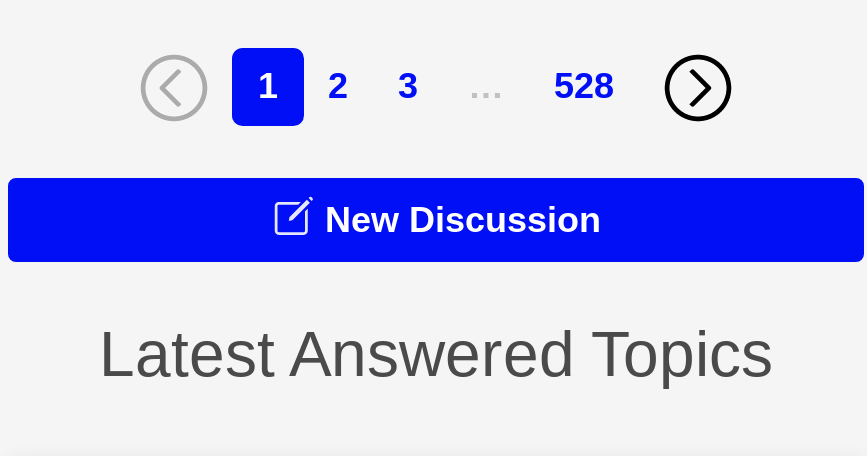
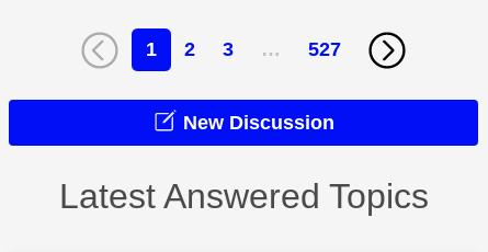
- 528
+ 527
